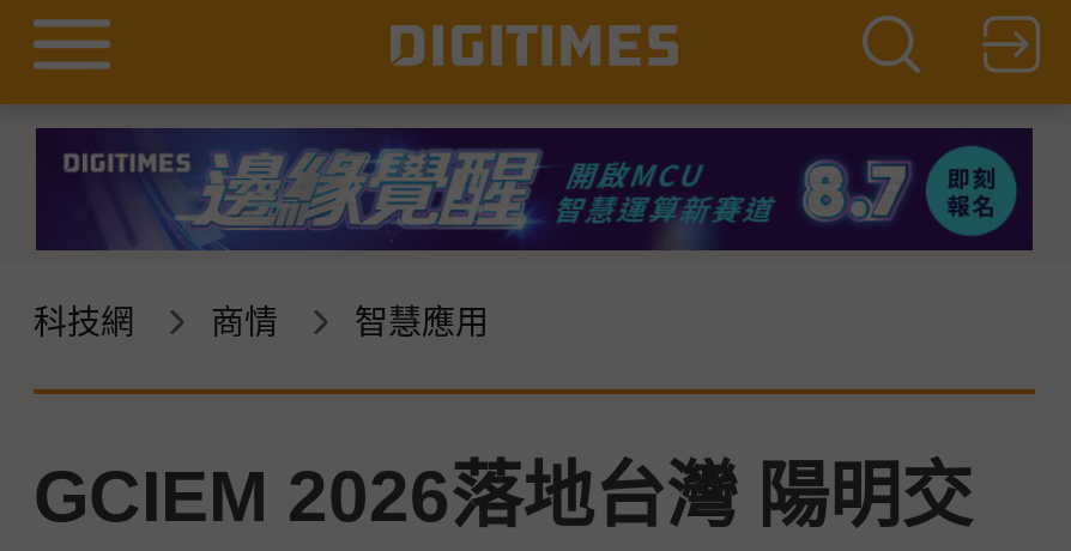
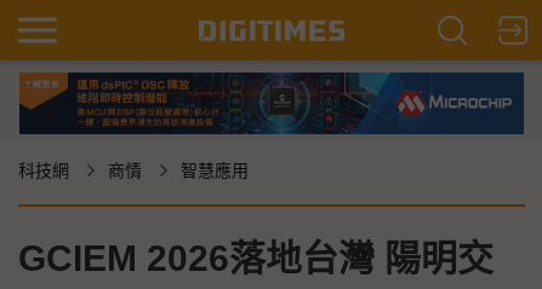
- [image]
+ [image]
